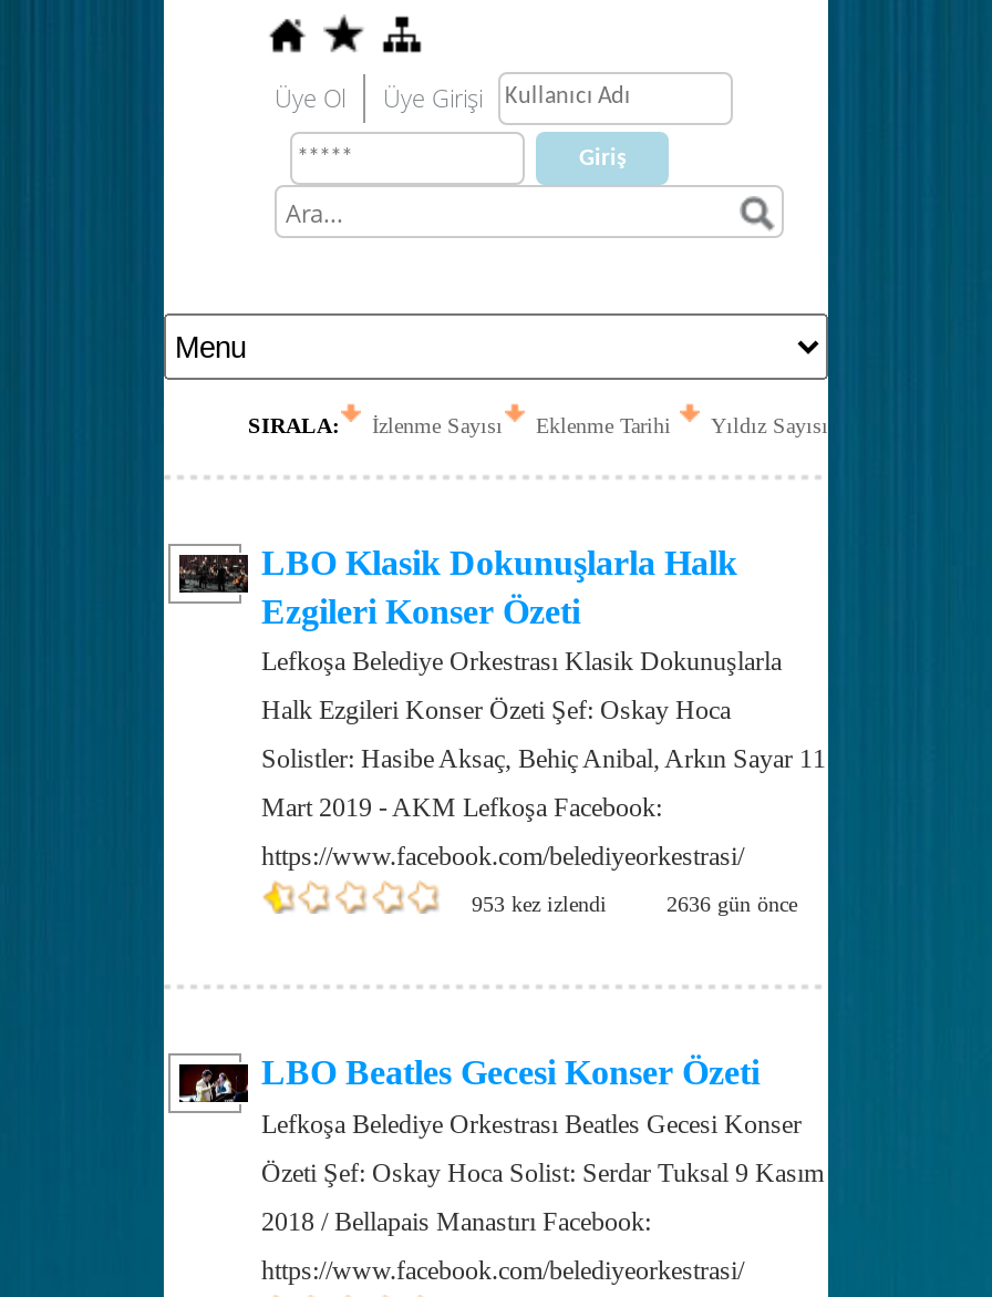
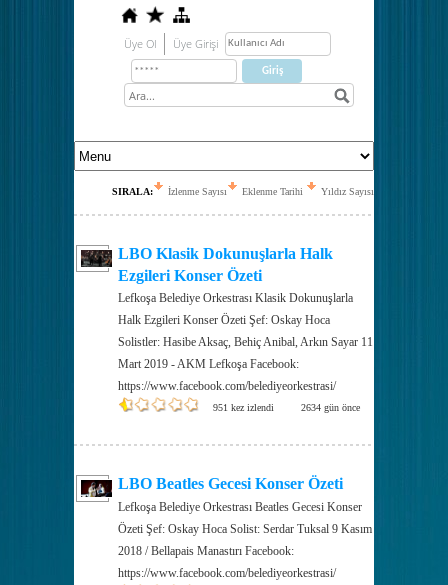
- 953 kez izlendi
+ 951 kez izlendi

- 2636 gün önce
+ 2634 gün önce
